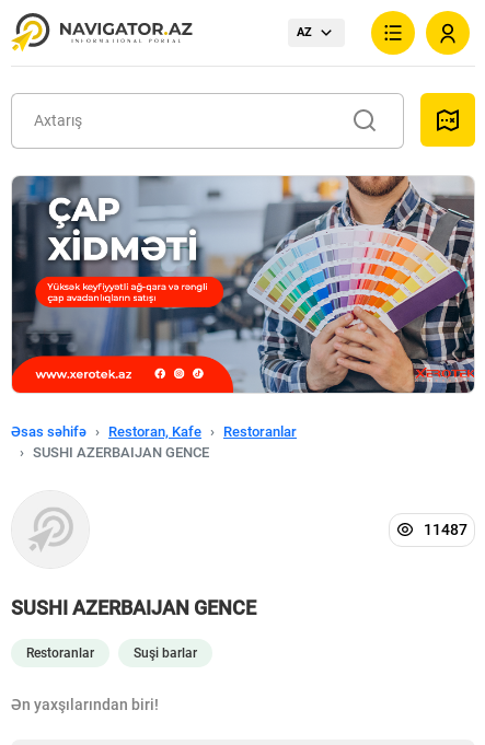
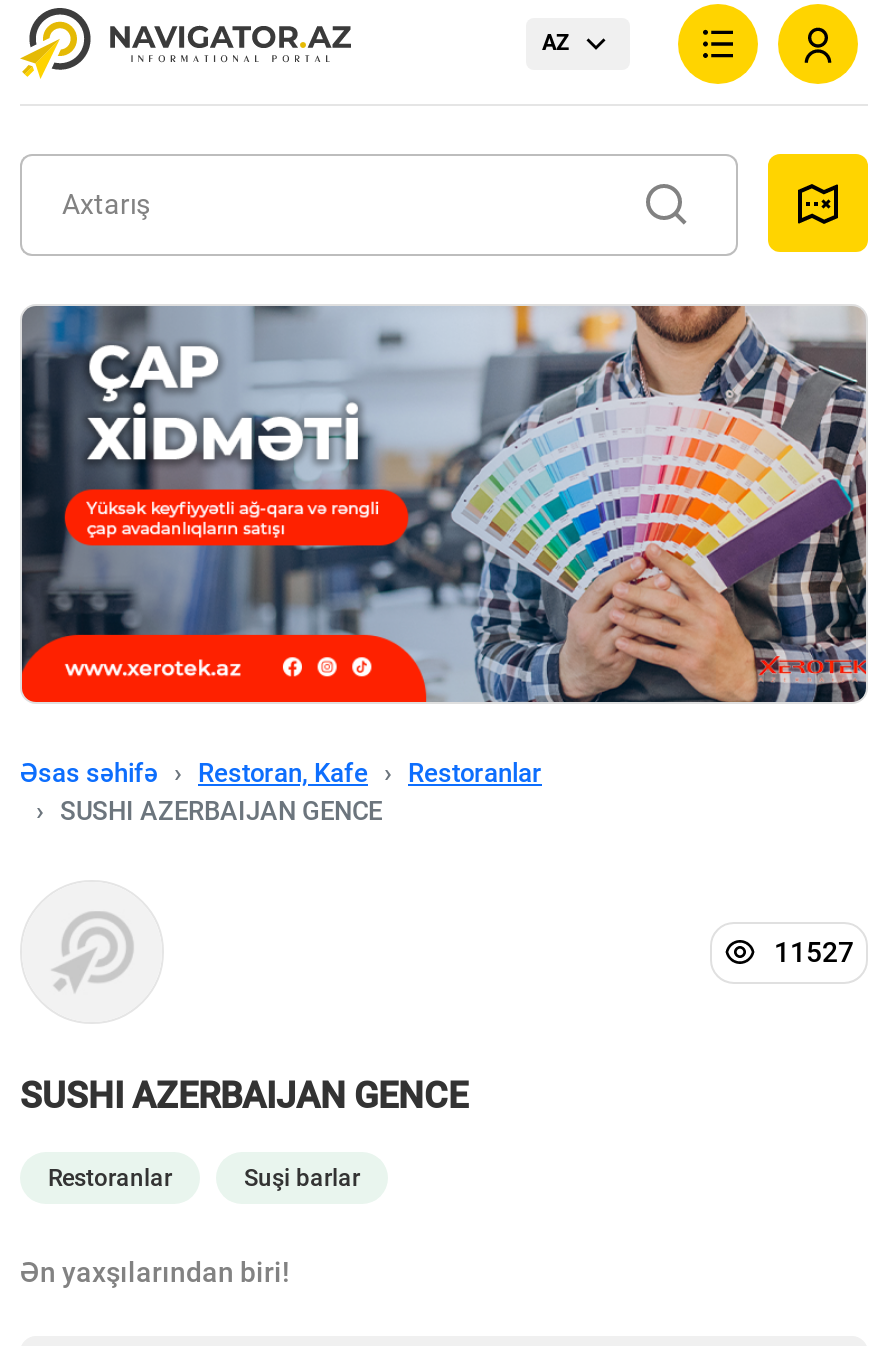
- 11487
+ 11527
